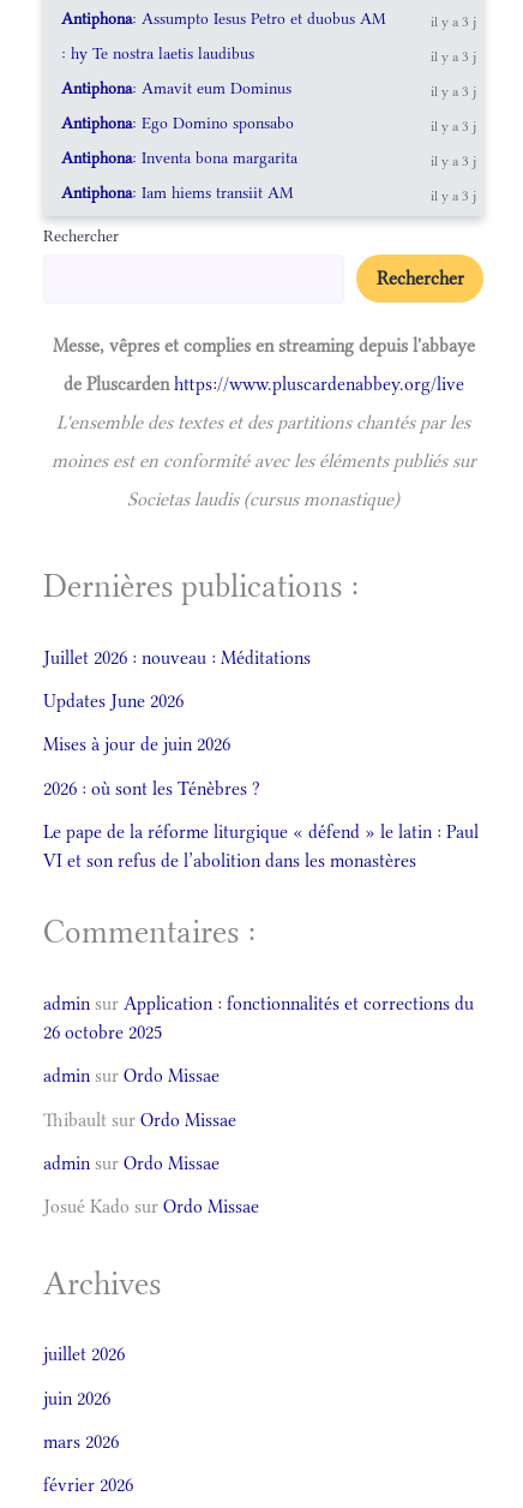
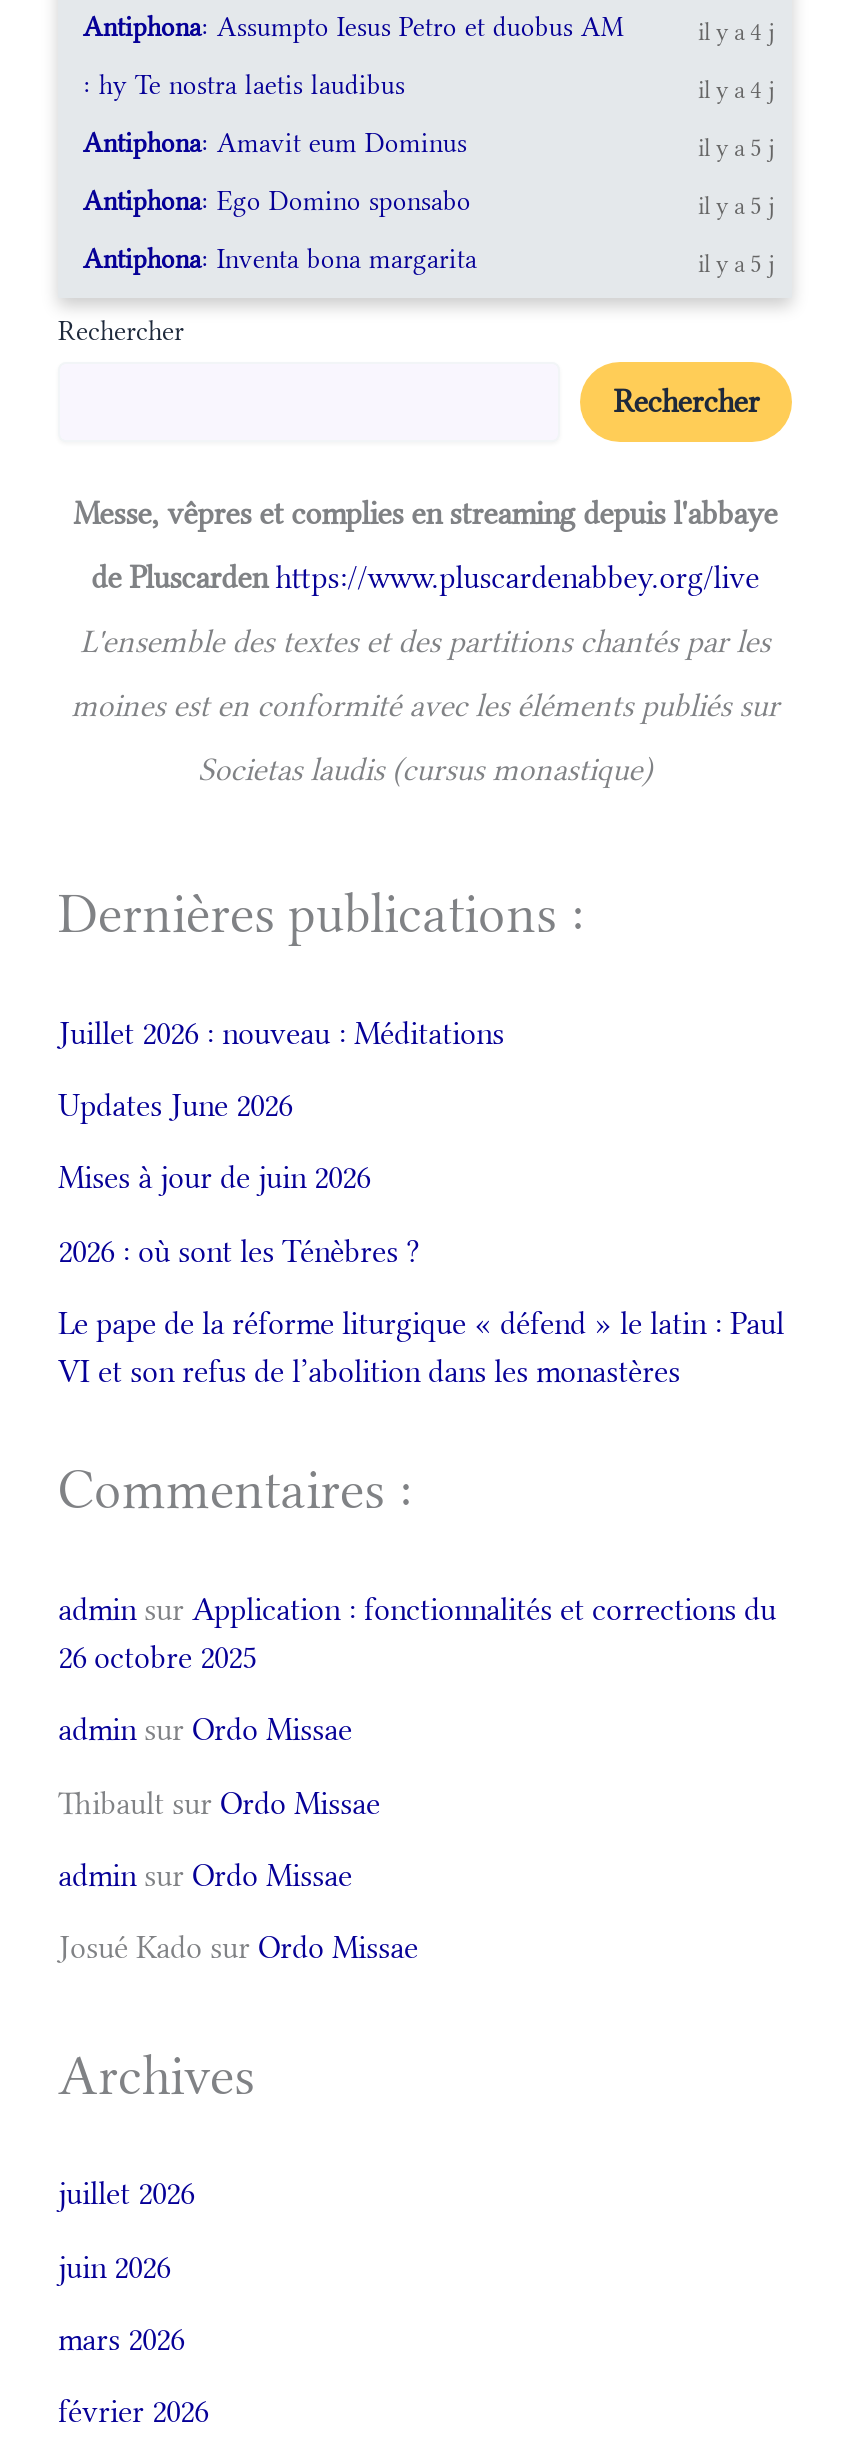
- il y a 3 j
+ il y a 4 j

- il y a 3 j
+ il y a 4 j

- il y a 3 j
+ il y a 5 j

- il y a 3 j
+ il y a 5 j

- il y a 3 j
- Antiphona: Iam hiems transiit AM
- il y a 3 j
+ il y a 5 j
